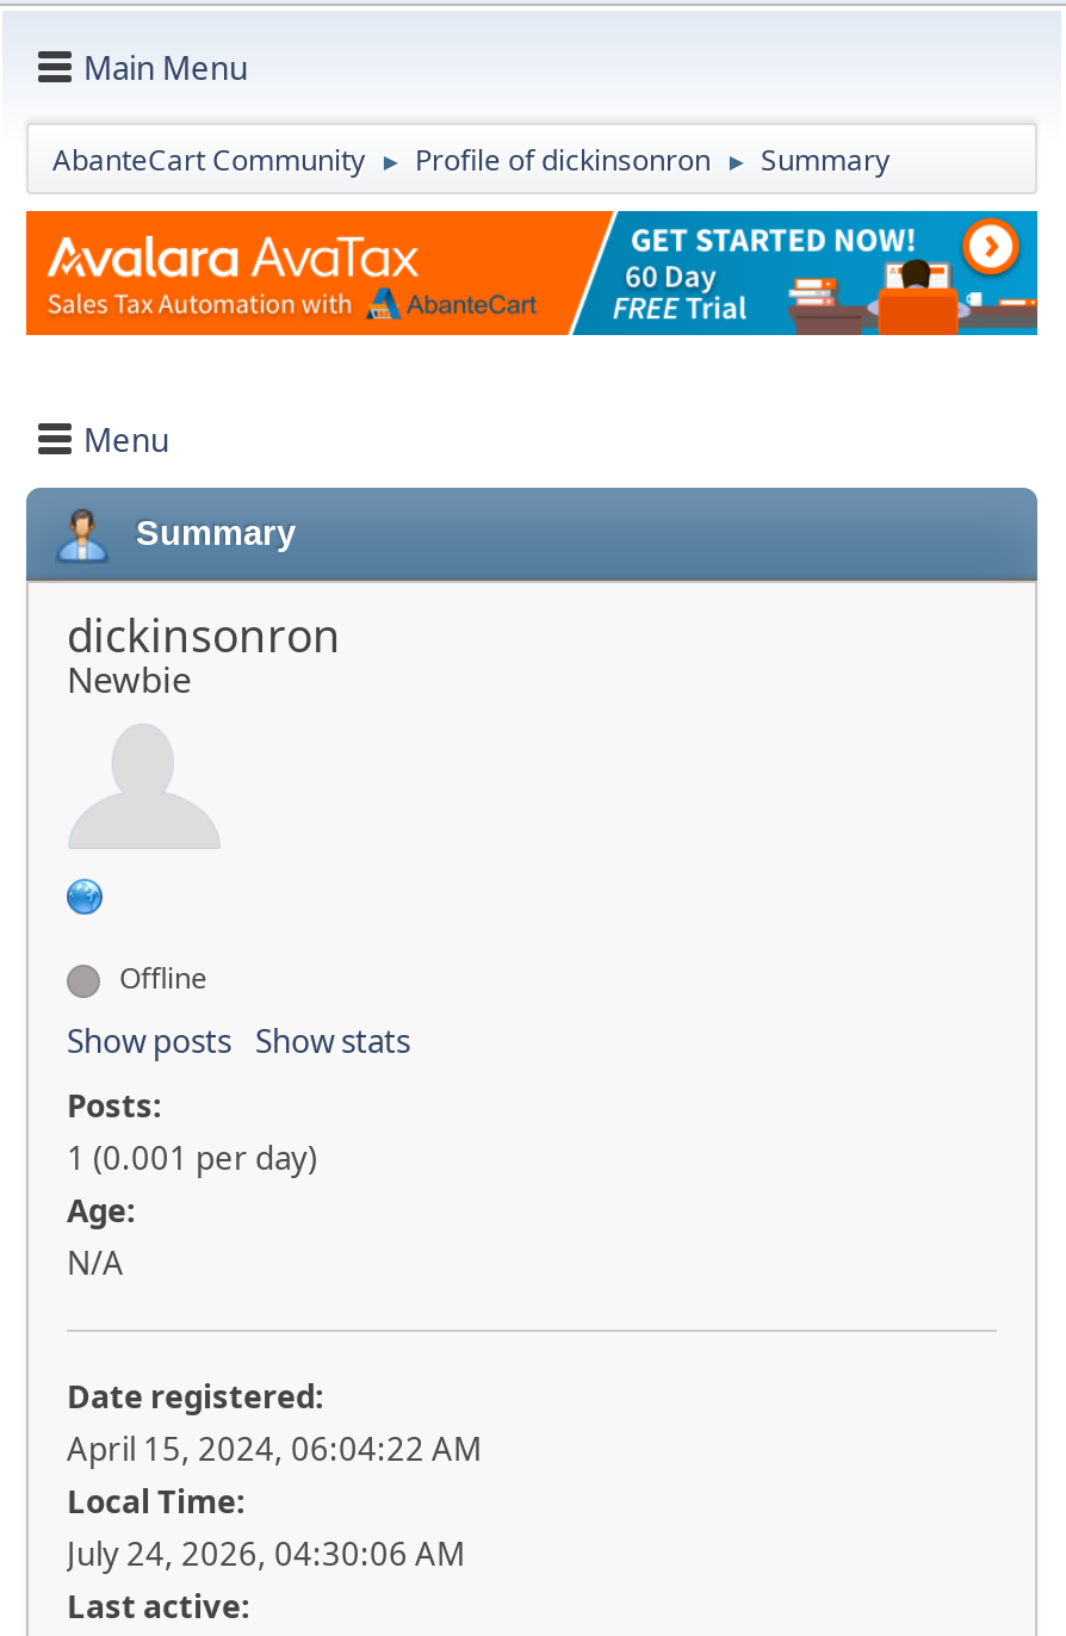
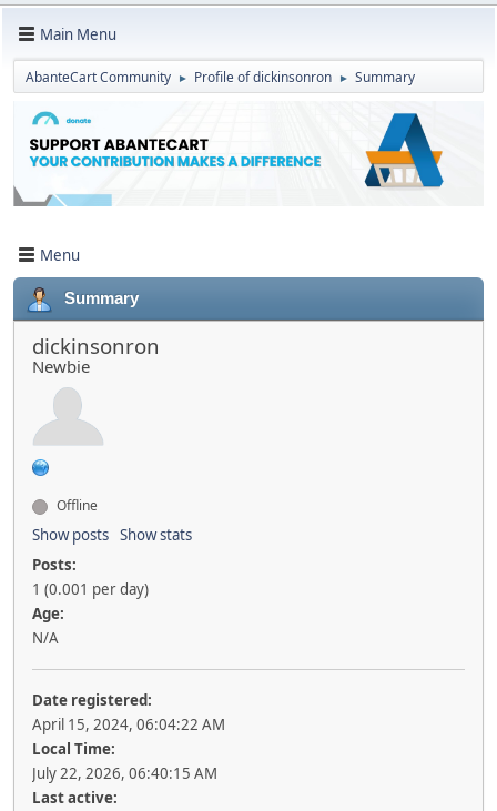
- [image]
+ [image]

- July 24, 2026, 04:30:06 AM
+ July 22, 2026, 06:40:15 AM
